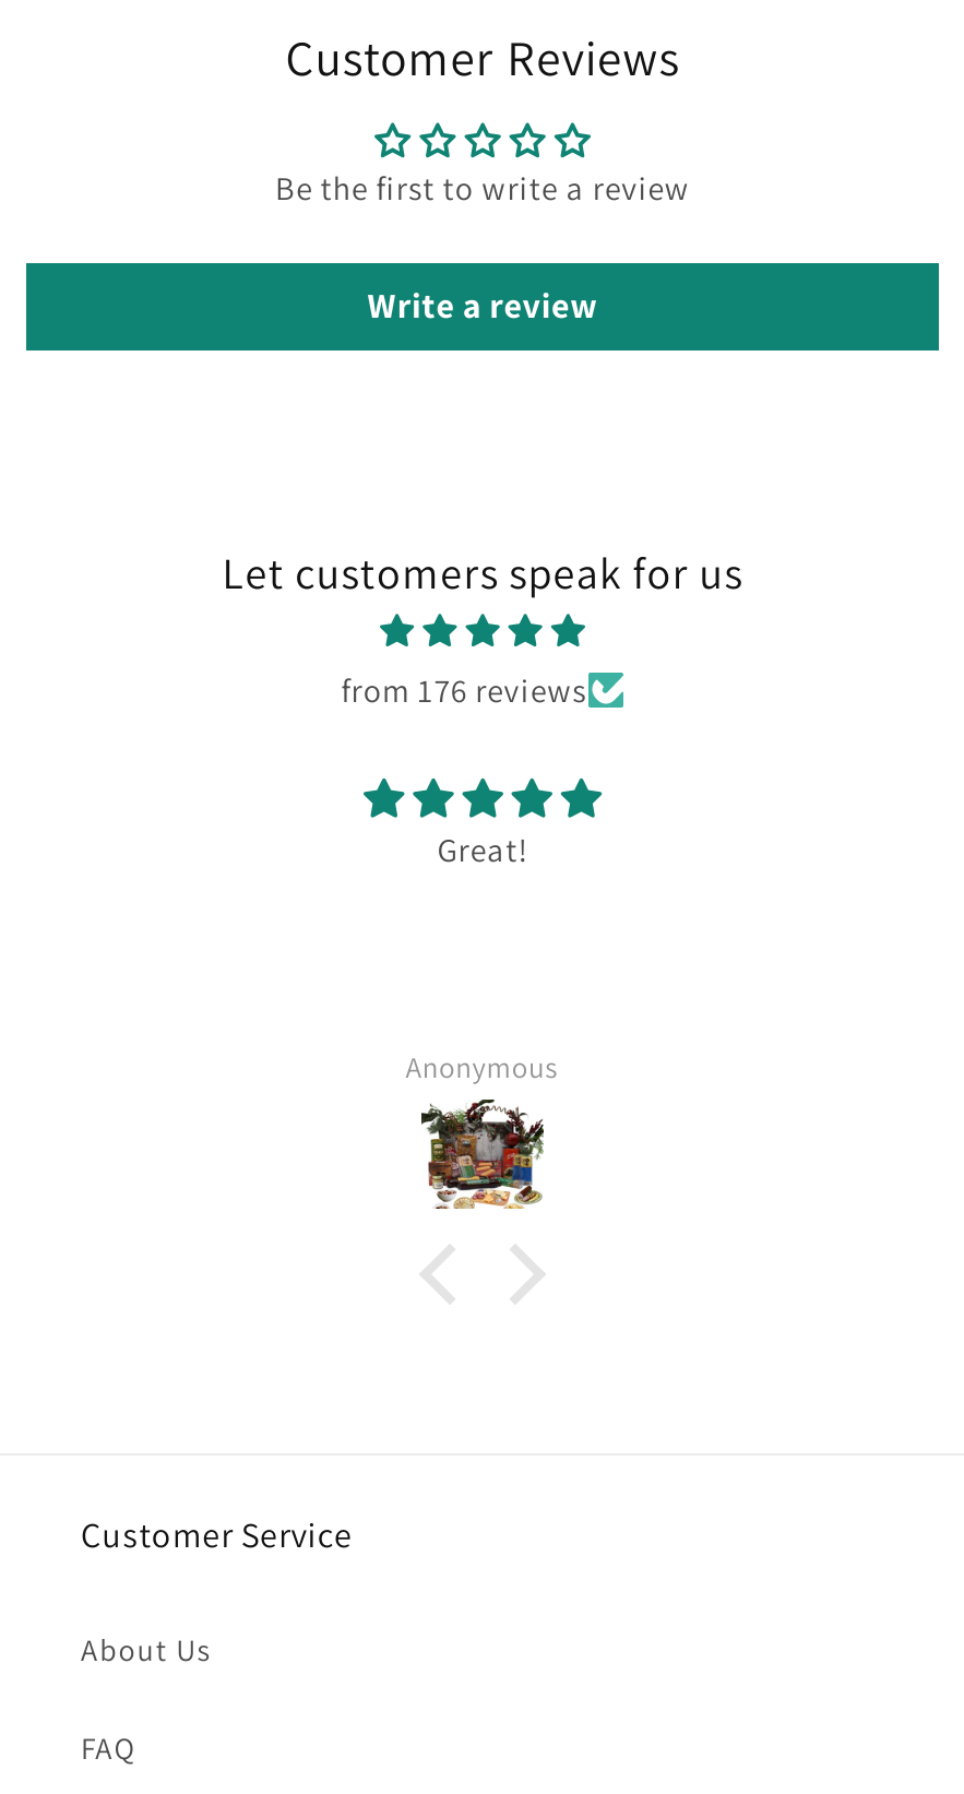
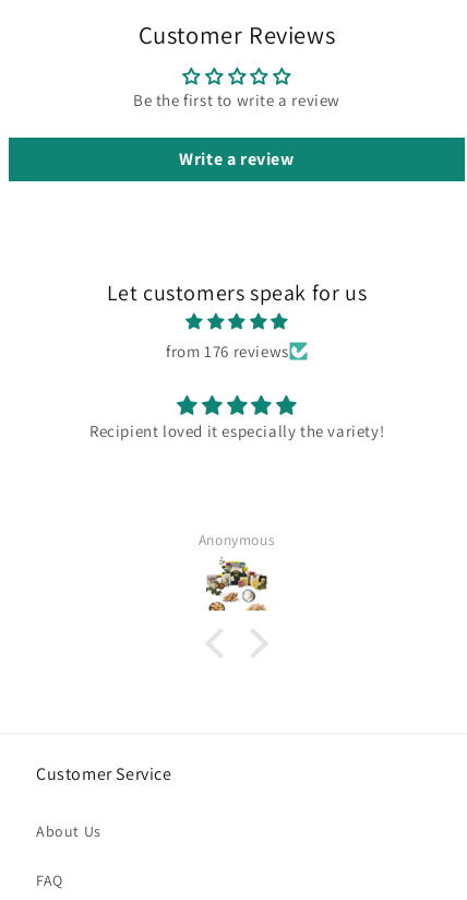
- Great!
+ Recipient loved it especially the variety!

- [image]
+ [image]
